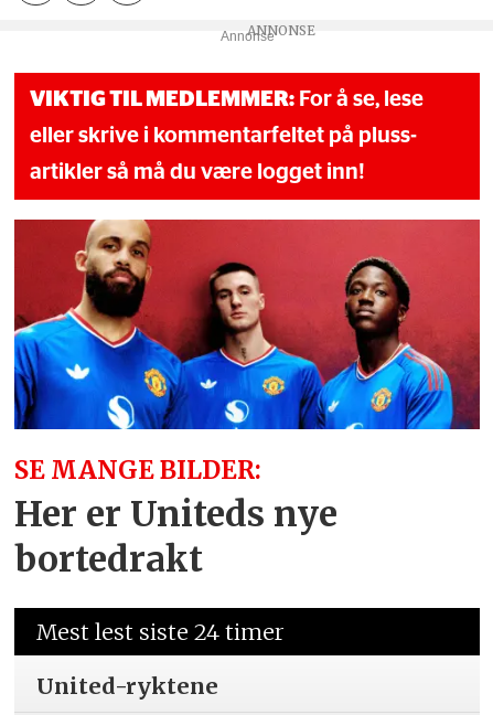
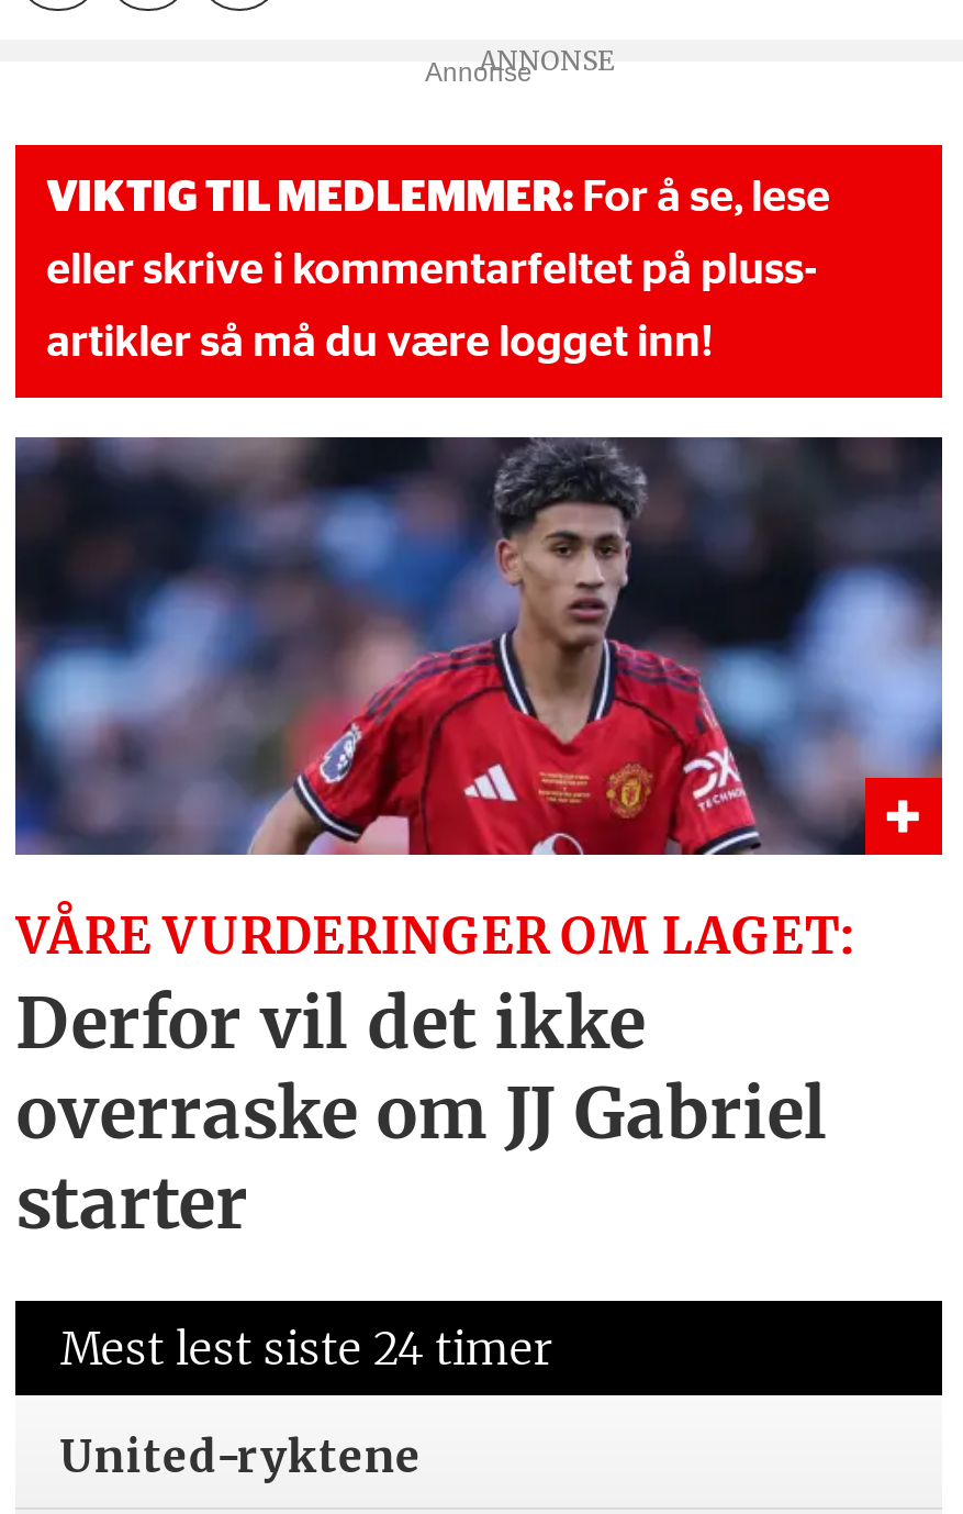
- [image]
- SE MANGE BILDER:
- Her er Uniteds nye
- bortedrakt
+ [image]
+ VÅRE VURDERINGER OM LAGET:
+ Derfor vil det ikke
+ overraske om JJ Gabriel
+ starter
